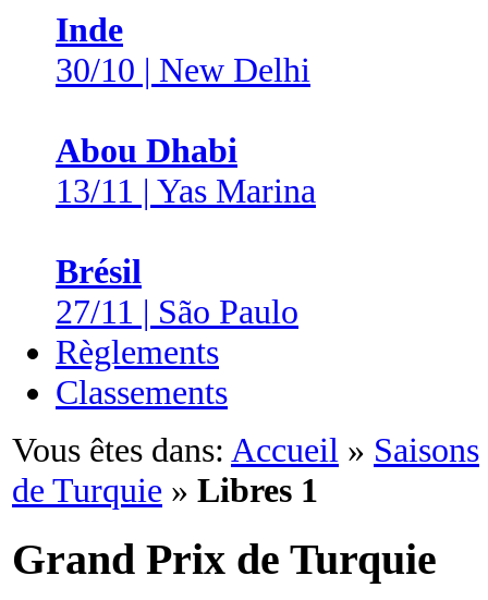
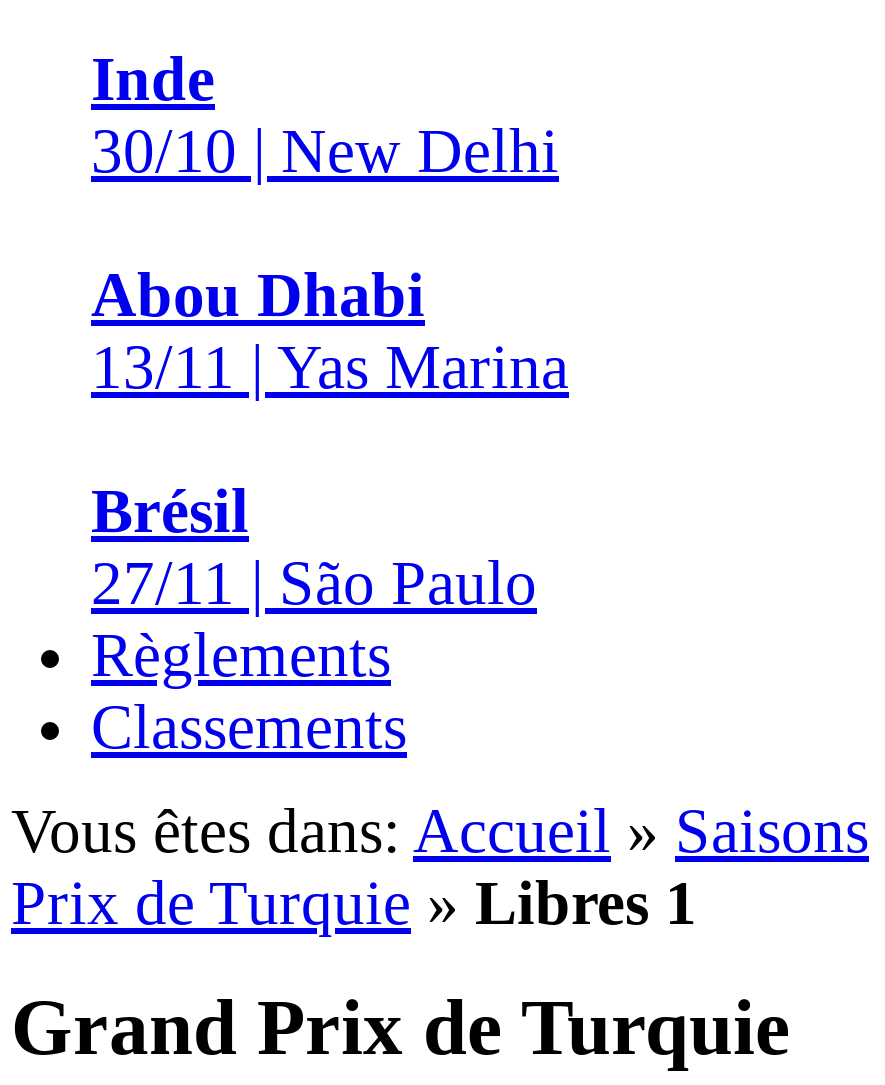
- de Turquie» Libres 1
+ Prix de Turquie» Libres 1
